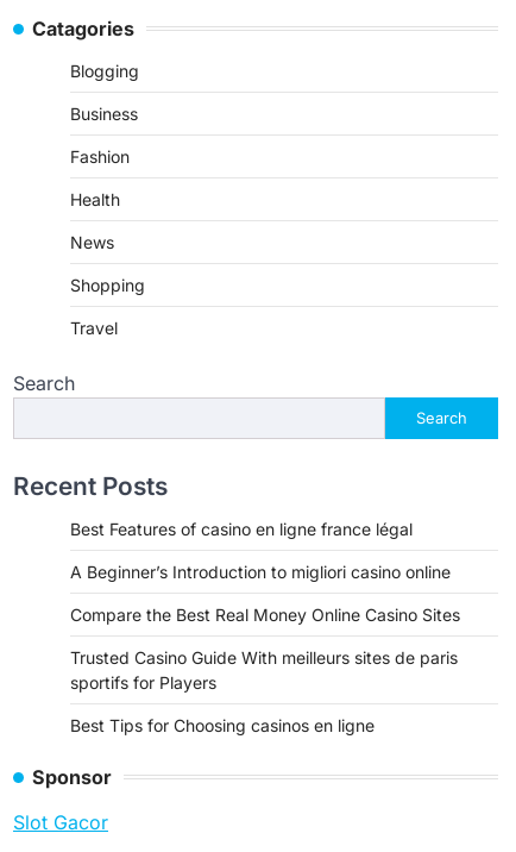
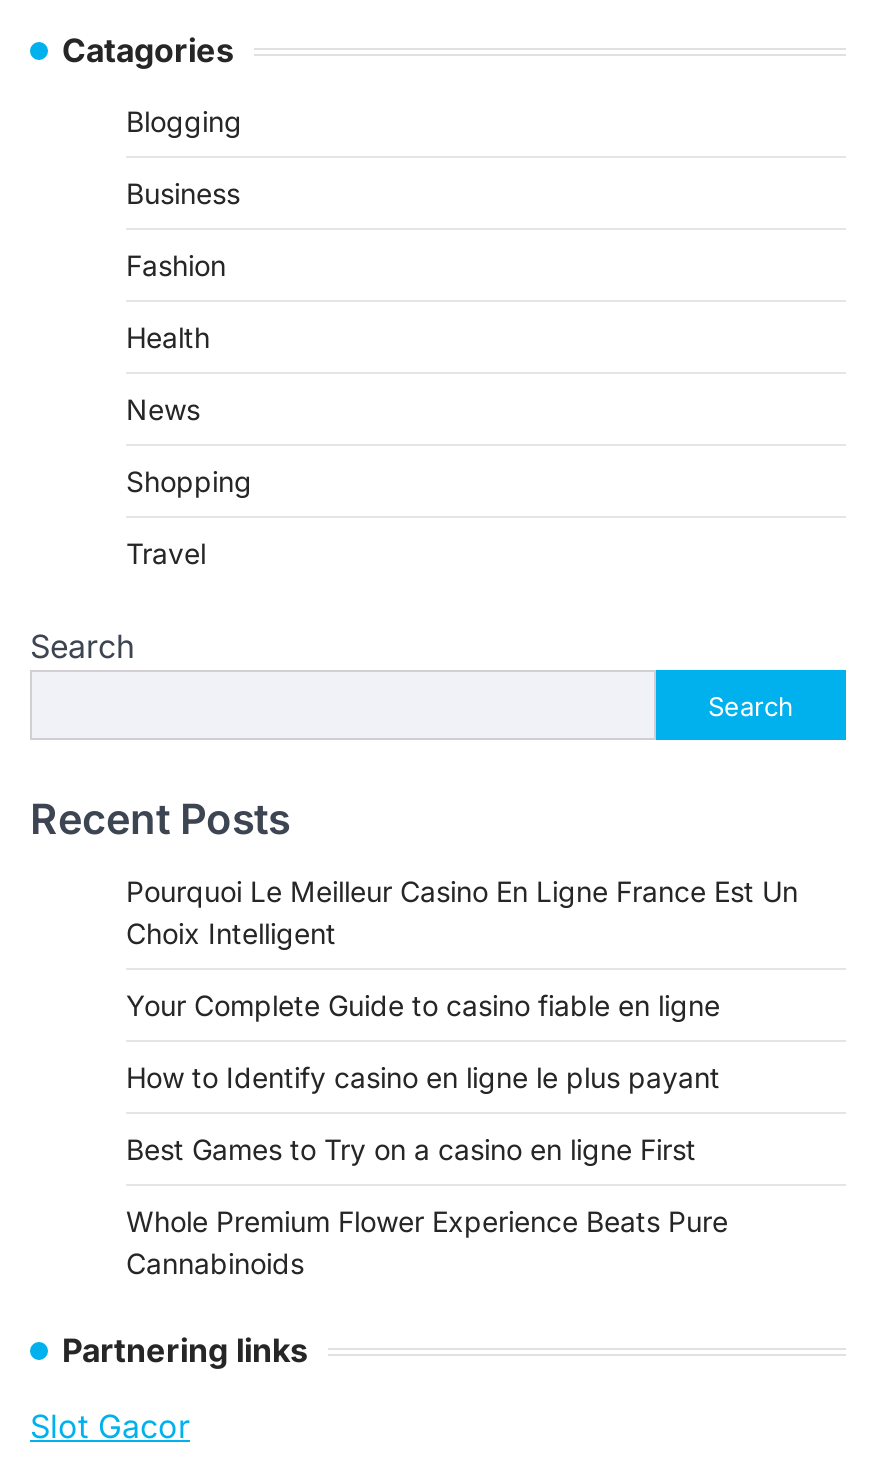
- Best Features of casino en ligne france légal
+ Pourquoi Le Meilleur Casino En Ligne France Est Un
+ Choix Intelligent

- A Beginner’s Introduction to migliori casino online
+ Your Complete Guide to casino fiable en ligne

- Compare the Best Real Money Online Casino Sites
+ How to Identify casino en ligne le plus payant

- Trusted Casino Guide With meilleurs sites de paris
- sportifs for Players
+ Best Games to Try on a casino en ligne First

- Best Tips for Choosing casinos en ligne
+ Whole Premium Flower Experience Beats Pure
+ Cannabinoids

- Sponsor
+ Partnering links
